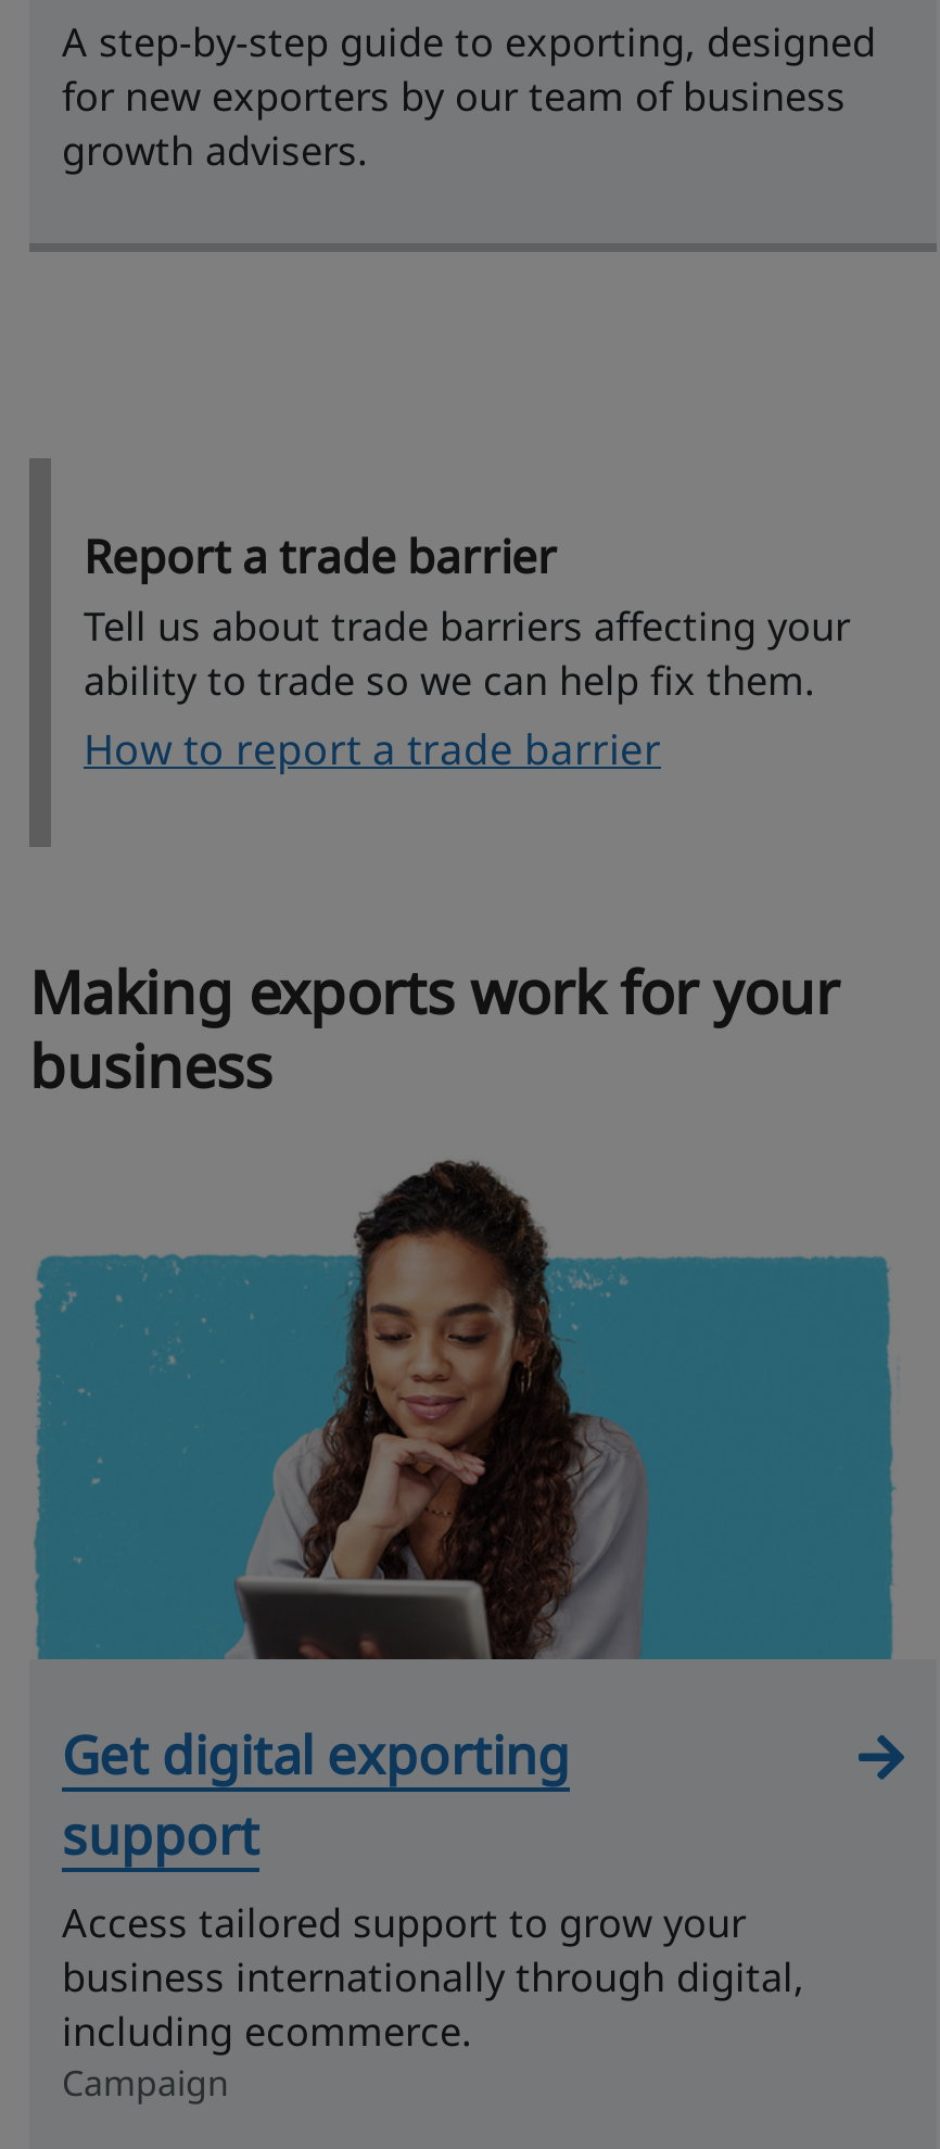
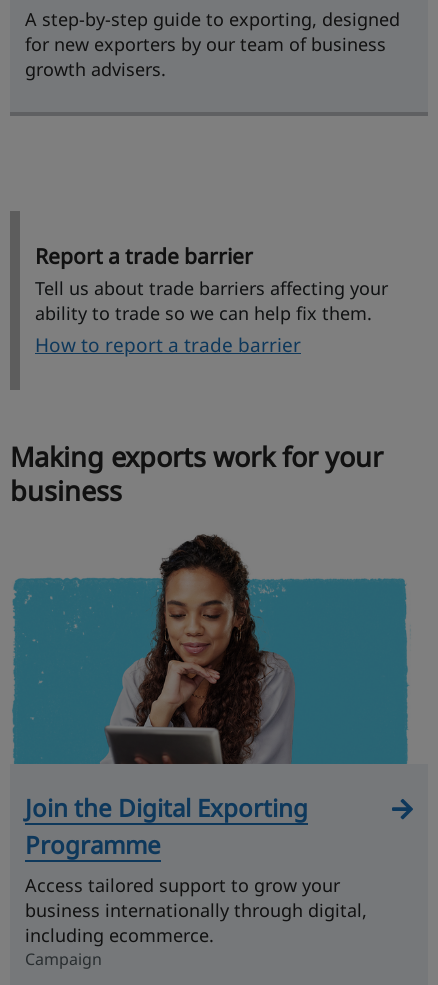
- Get digital exporting
- support
+ Join the Digital Exporting
+ Programme
